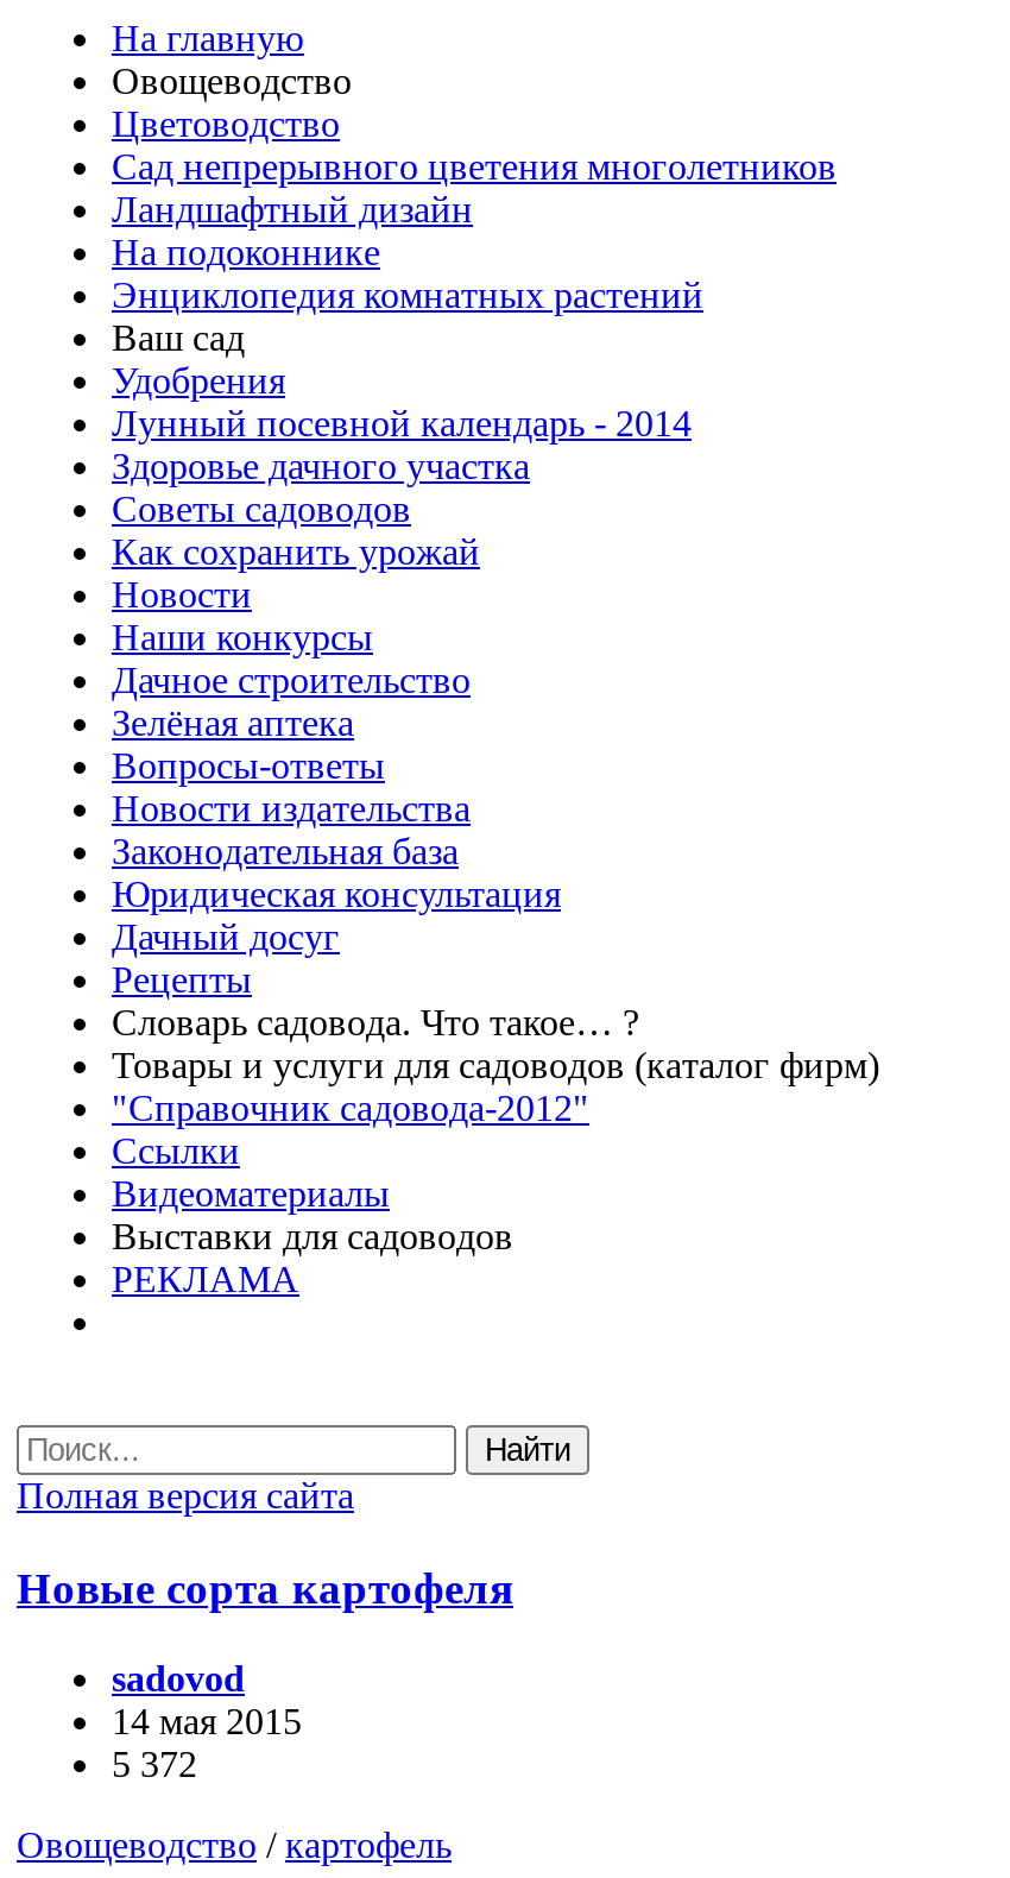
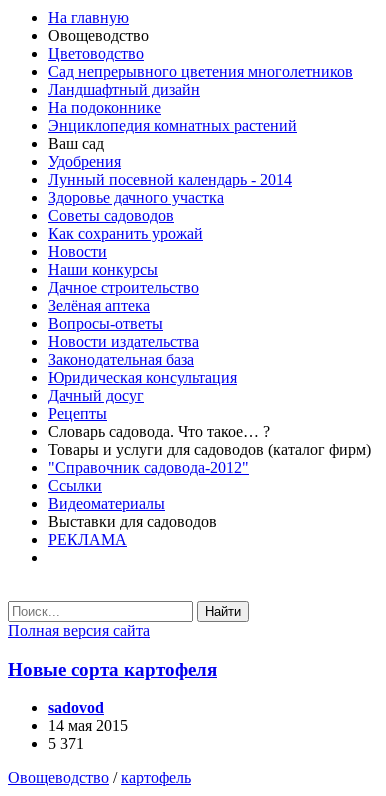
- 5 372
+ 5 371
